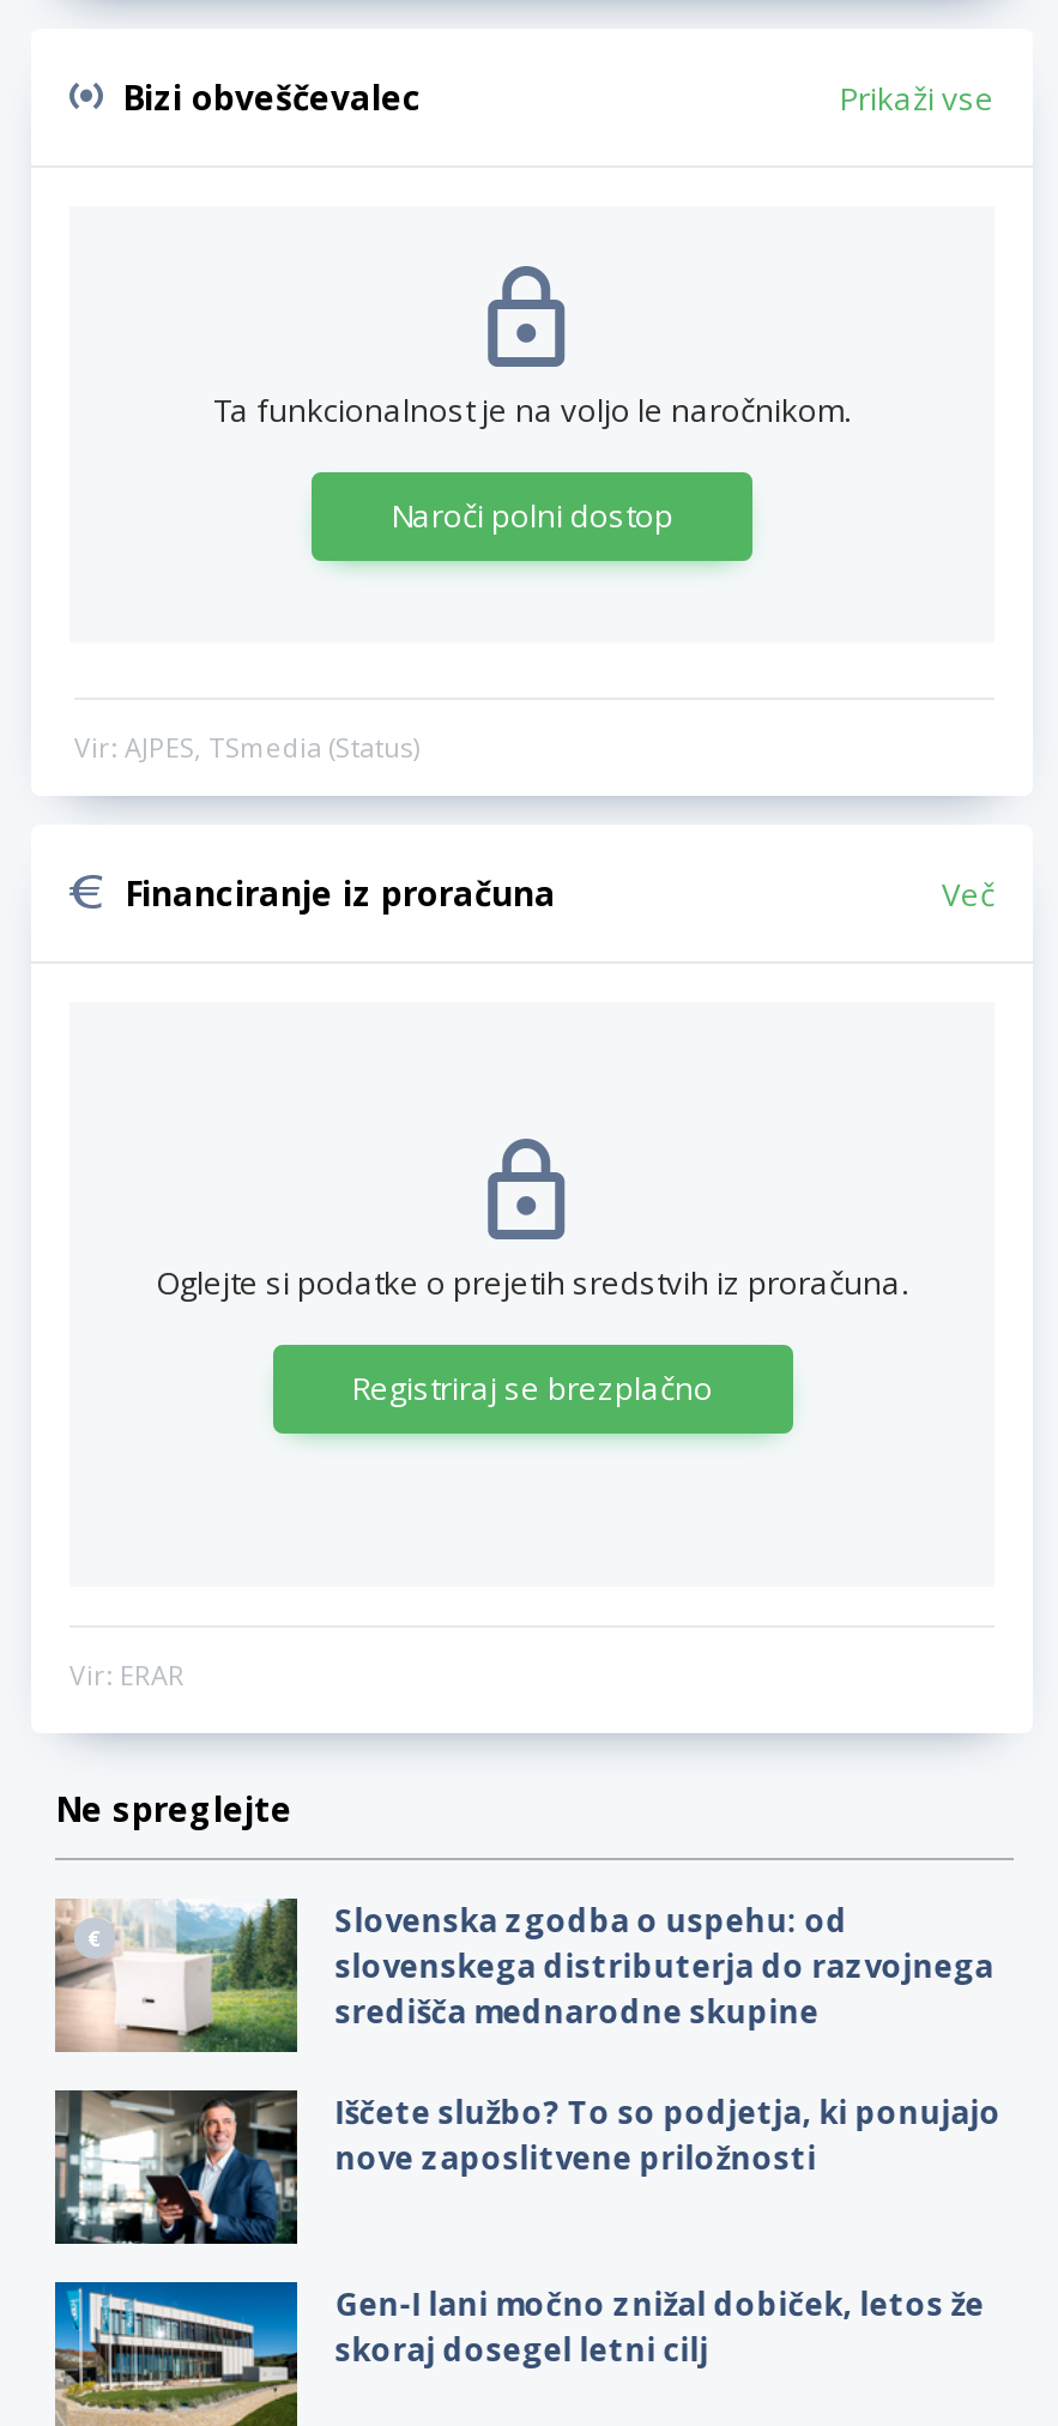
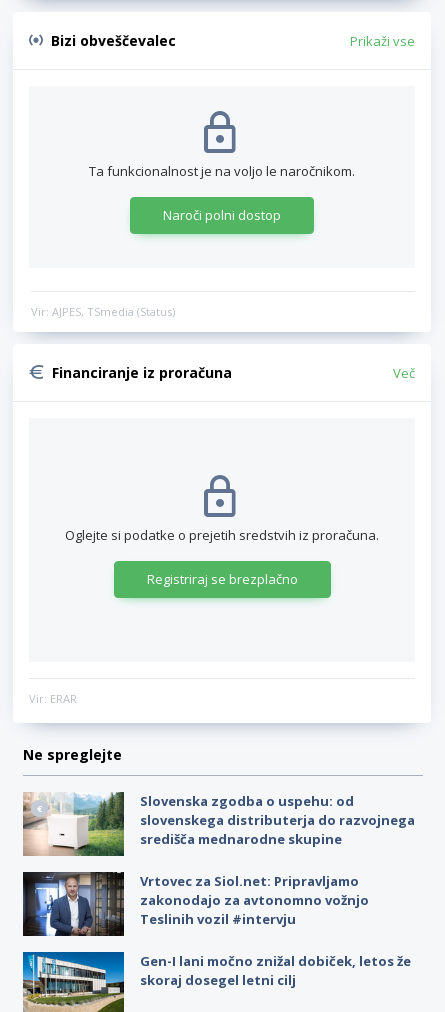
- [image]
- Iščete službo? To so podjetja, ki ponujajo
- nove zaposlitvene priložnosti
+ [image]
+ Vrtovec za Siol.net: Pripravljamo
+ zakonodajo za avtonomno vožnjo
+ Teslinih vozil #intervju
